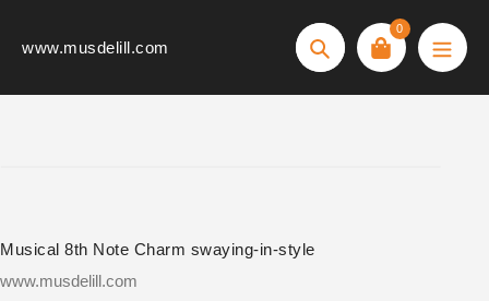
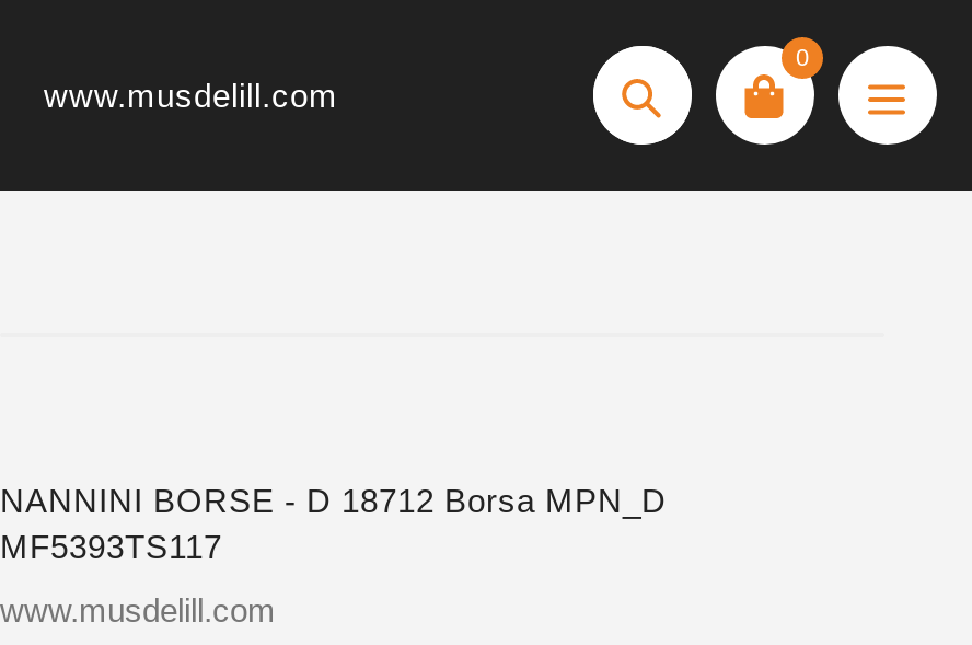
- Musical 8th Note Charm swaying-in-style
+ NANNINI BORSE - D 18712 Borsa MPN_D
+ MF5393TS117
